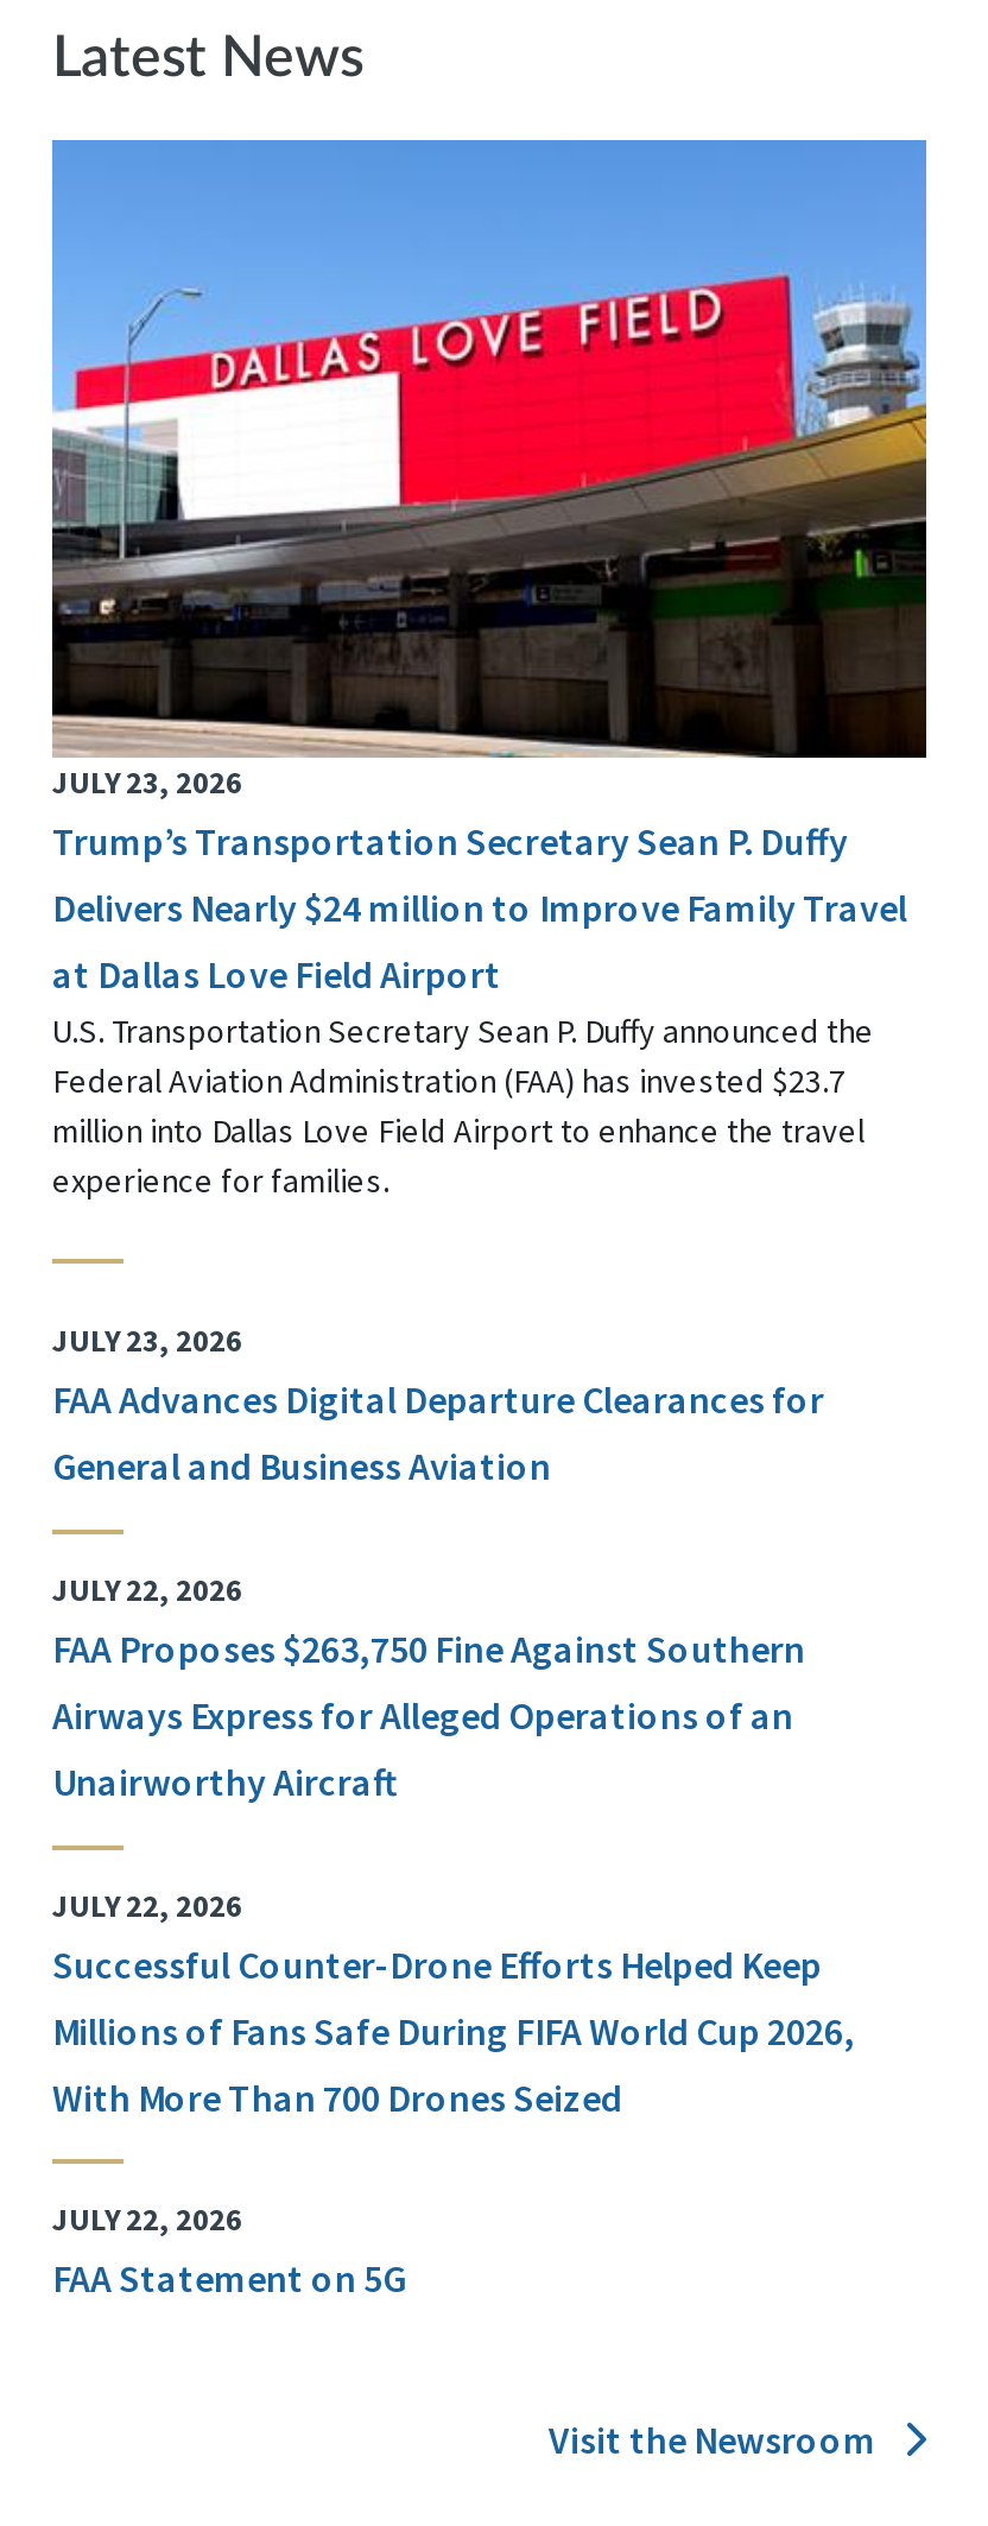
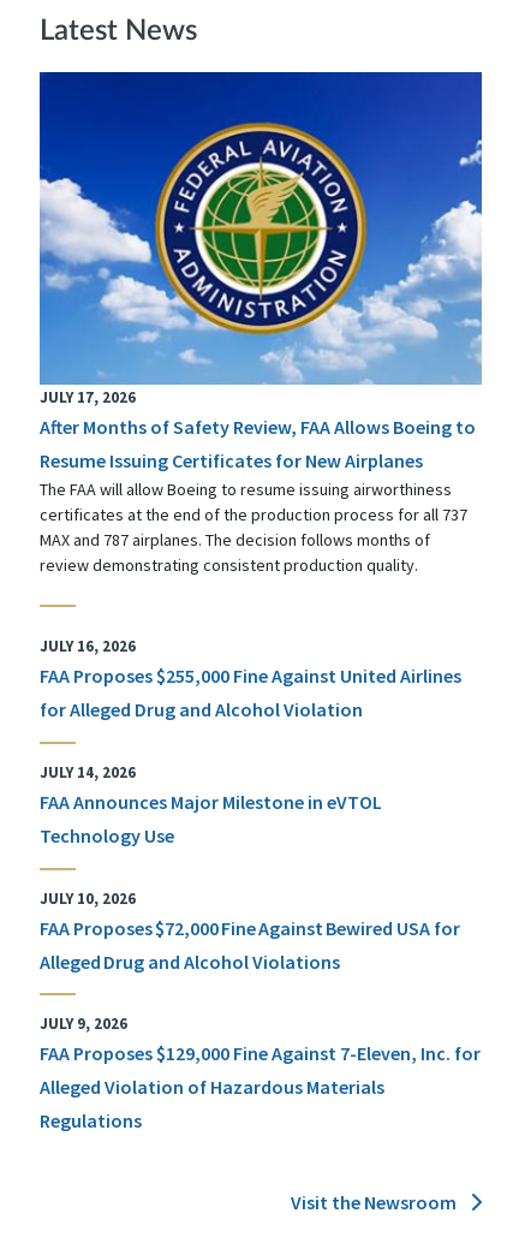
- [image]
- JULY 23, 2026
- Trump’s Transportation Secretary Sean P. Duffy
- Delivers Nearly $24 million to Improve Family Travel
- at Dallas Love Field Airport
- U.S. Transportation Secretary Sean P. Duffy announced the
- Federal Aviation Administration (FAA) has invested $23.7
- million into Dallas Love Field Airport to enhance the travel
- experience for families.
+ [image]
+ JULY 17, 2026
+ After Months of Safety Review, FAA Allows Boeing to
+ Resume Issuing Certificates for New Airplanes
+ The FAA will allow Boeing to resume issuing airworthiness
+ certificates at the end of the production process for all 737
+ MAX and 787 airplanes. The decision follows months of
+ review demonstrating consistent production quality.

- JULY 23, 2026
- FAA Advances Digital Departure Clearances for
- General and Business Aviation
+ JULY 16, 2026
+ FAA Proposes $255,000 Fine Against United Airlines
+ for Alleged Drug and Alcohol Violation

- JULY 22, 2026
- FAA Proposes $263,750 Fine Against Southern
- Airways Express for Alleged Operations of an
- Unairworthy Aircraft
+ JULY 14, 2026
+ FAA Announces Major Milestone in eVTOL
+ Technology Use

- JULY 22, 2026
- Successful Counter-Drone Efforts Helped Keep
- Millions of Fans Safe During FIFA World Cup 2026,
- With More Than 700 Drones Seized
+ JULY 10, 2026
+ FAA Proposes $72,000 Fine Against Bewired USA for
+ Alleged Drug and Alcohol Violations

- JULY 22, 2026
- FAA Statement on 5G
+ JULY 9, 2026
+ FAA Proposes $129,000 Fine Against 7-Eleven, Inc. for
+ Alleged Violation of Hazardous Materials
+ Regulations
